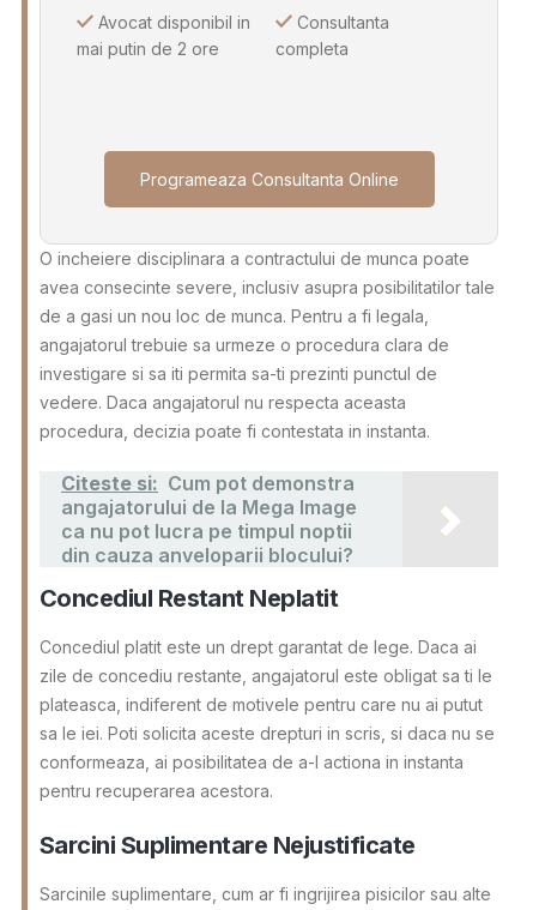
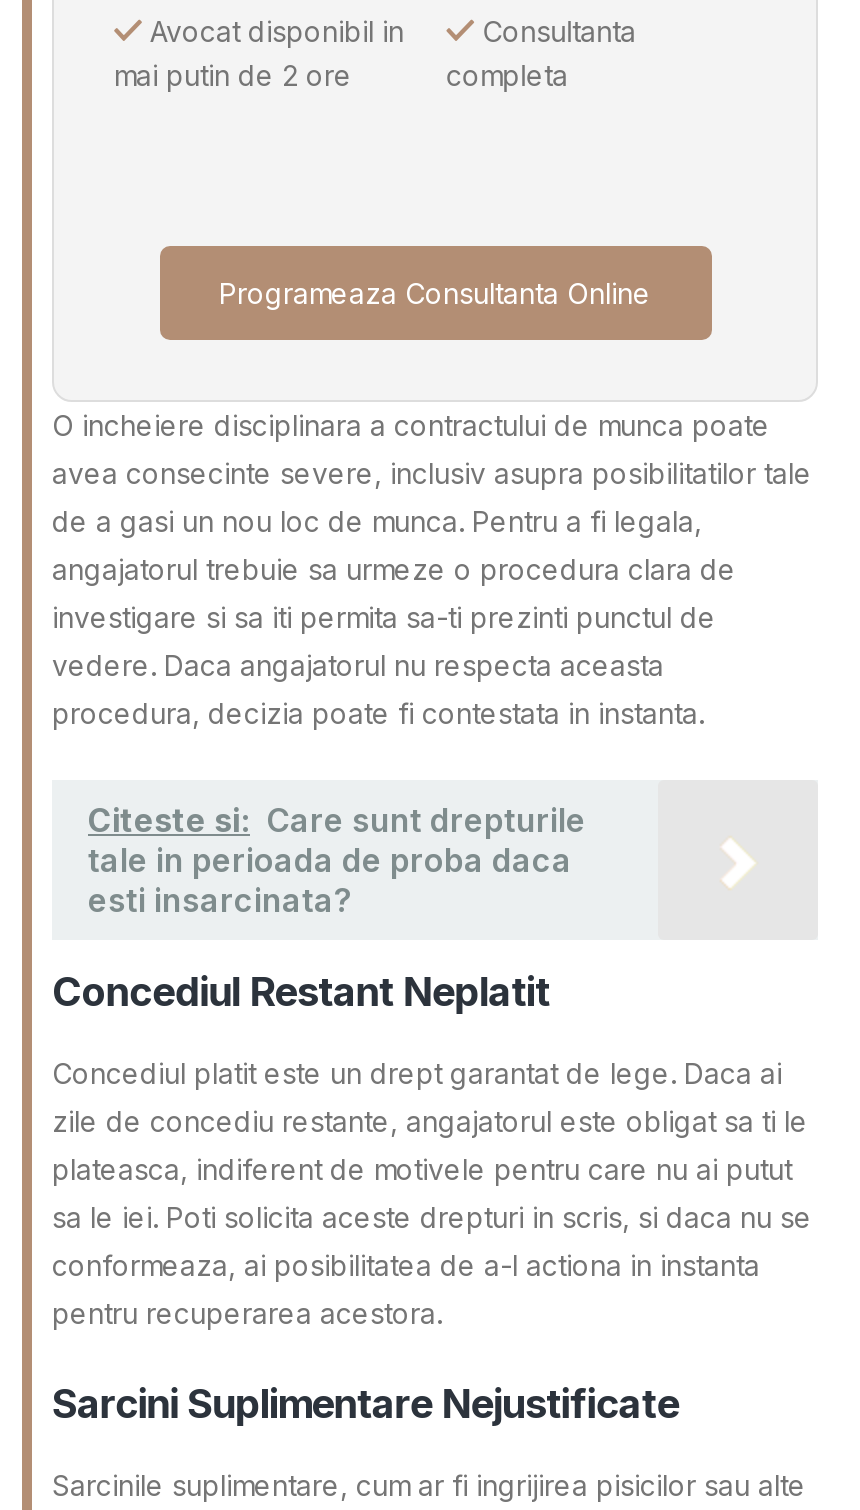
- Citeste si: Cum pot demonstra
- angajatorului de la Mega Image
- ca nu pot lucra pe timpul noptii
- din cauza anveloparii blocului?
+ Citeste si: Care sunt drepturile
+ tale in perioada de proba daca
+ esti insarcinata?
